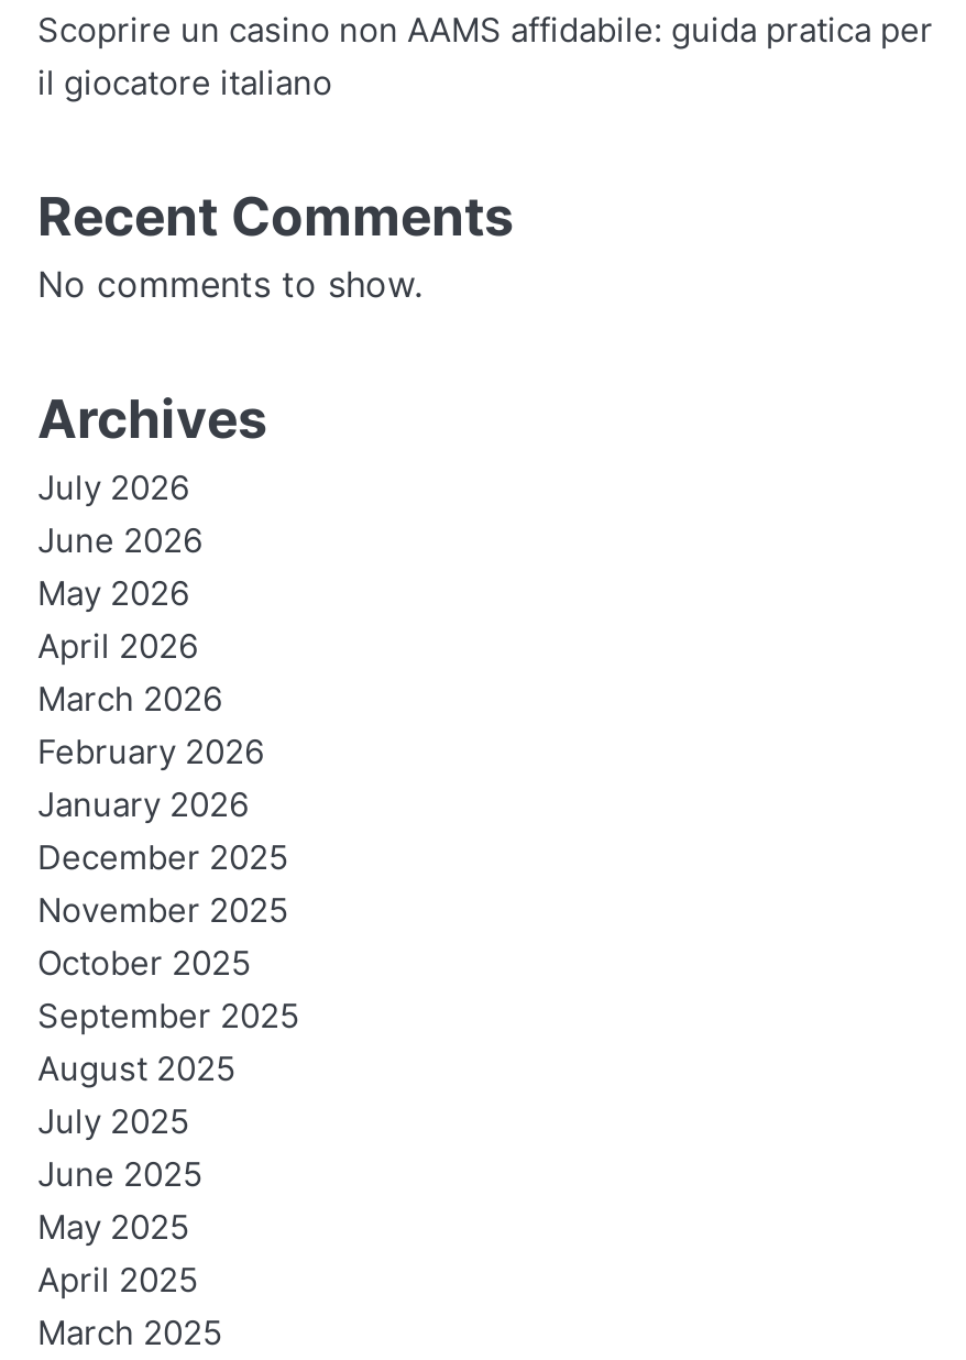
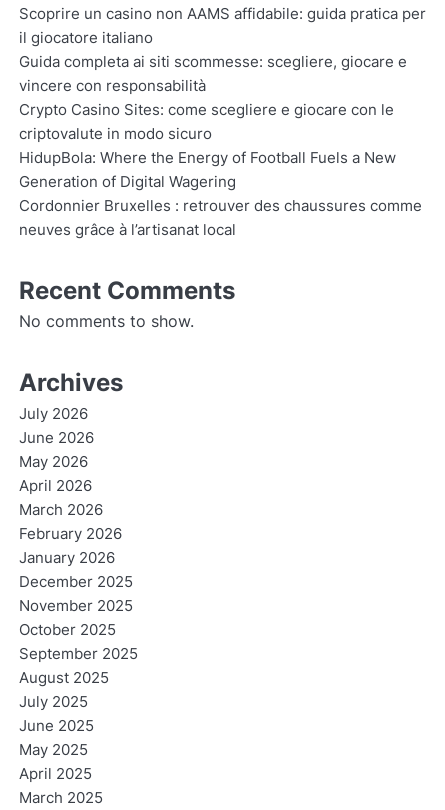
+ Guida completa ai siti scommesse: scegliere, giocare e
+ vincere con responsabilità
+ Crypto Casino Sites: come scegliere e giocare con le
+ criptovalute in modo sicuro
+ HidupBola: Where the Energy of Football Fuels a New
+ Generation of Digital Wagering
+ Cordonnier Bruxelles : retrouver des chaussures comme
+ neuves grâce à l’artisanat local
